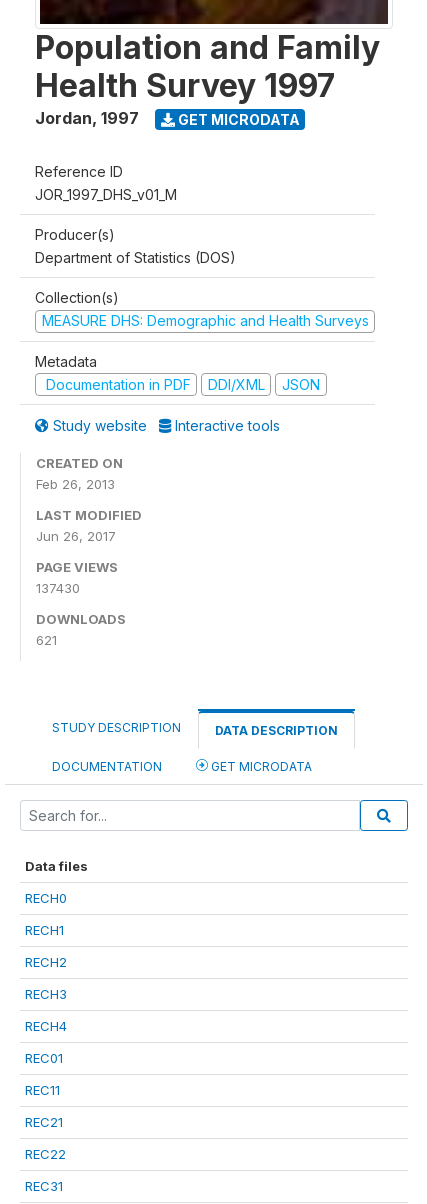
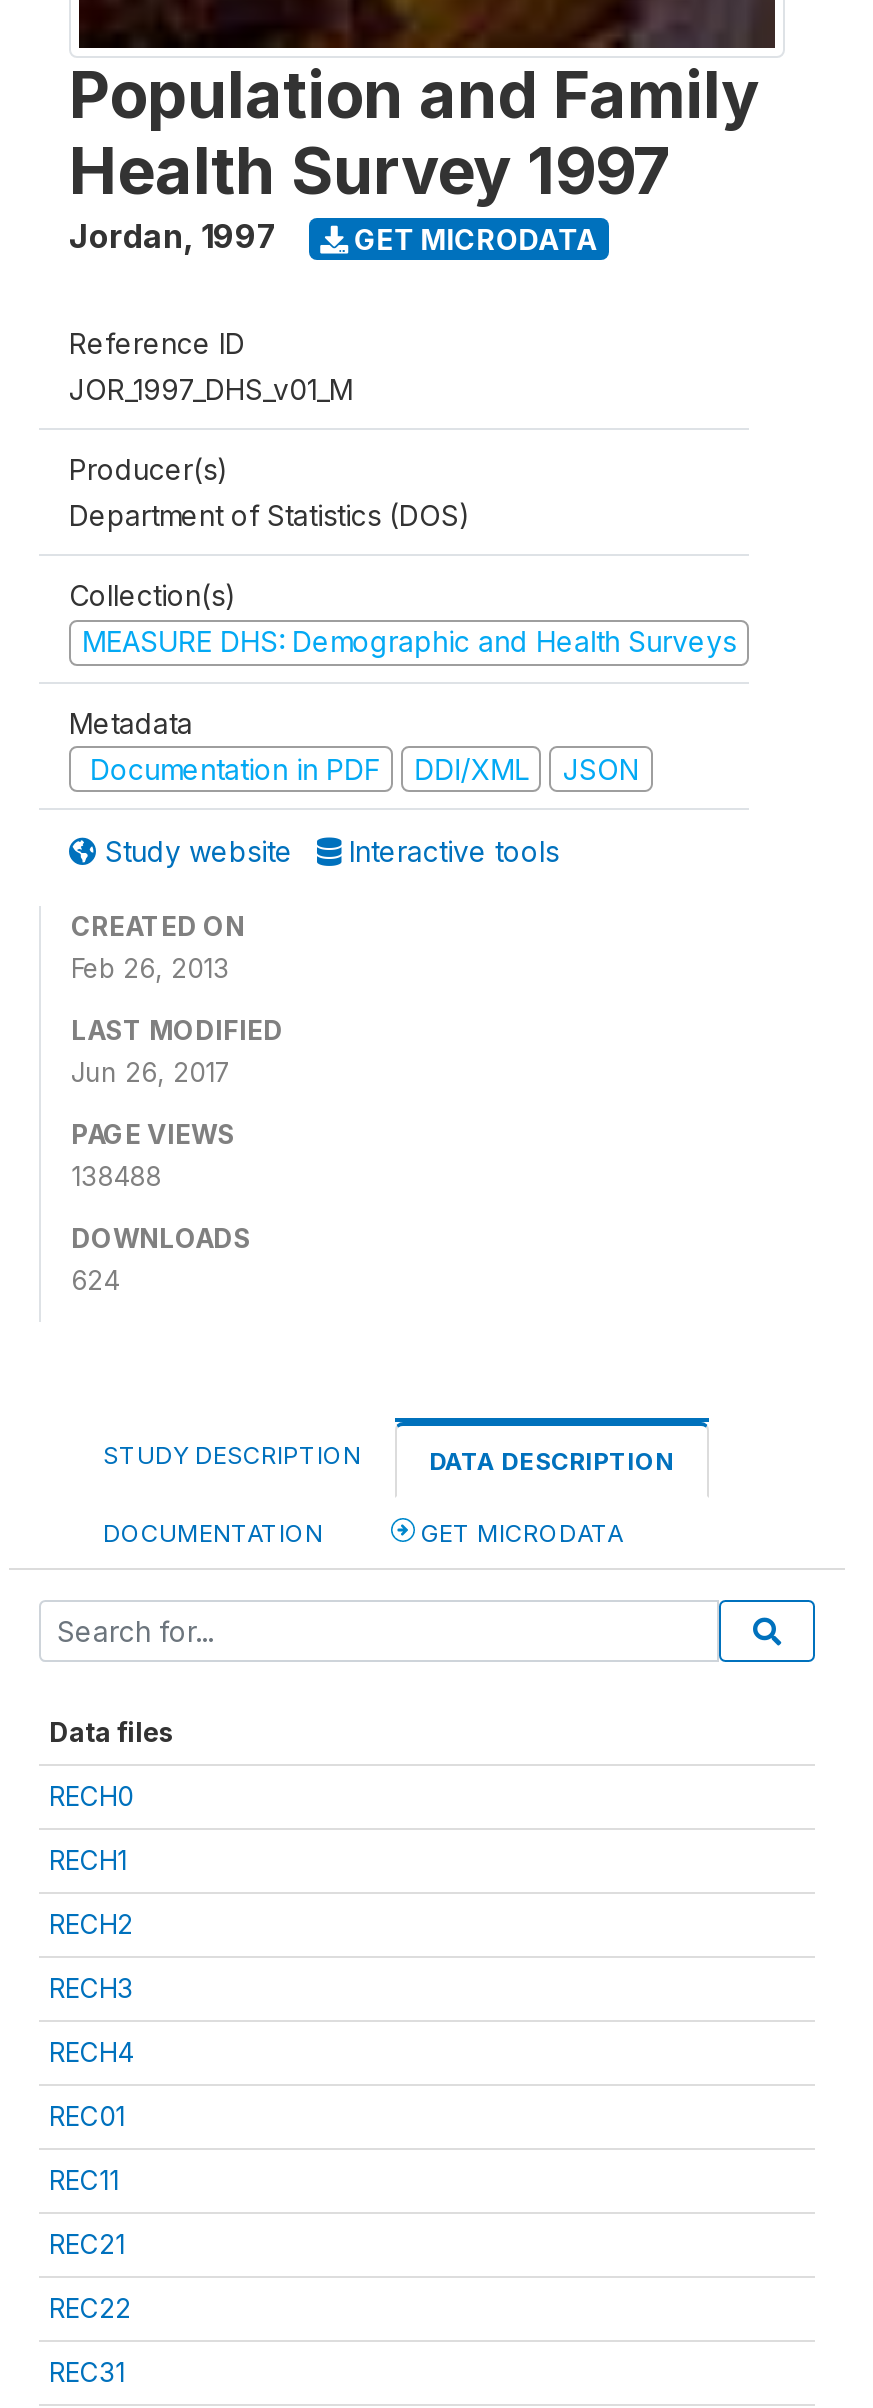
- 137430
+ 138488

- 621
+ 624
